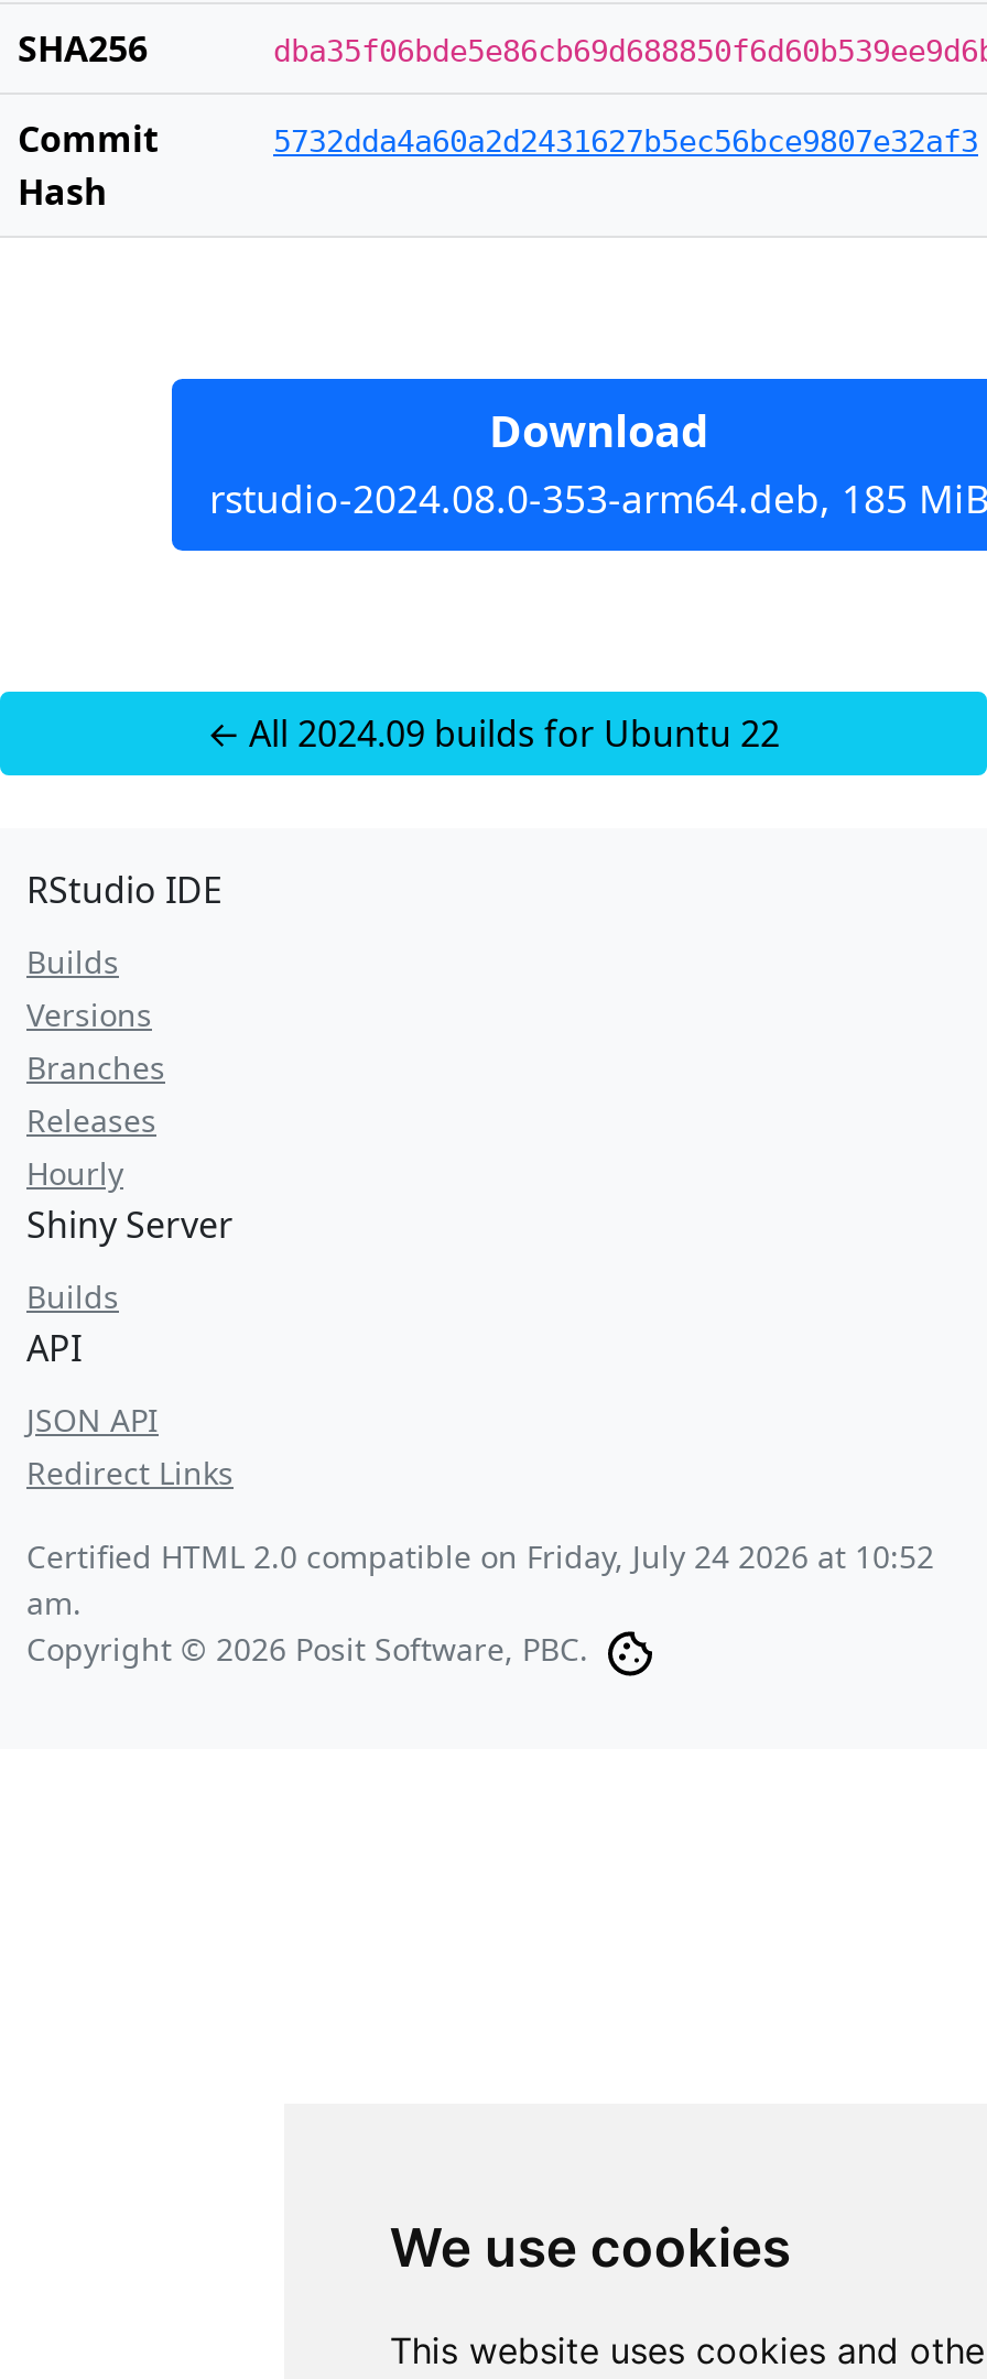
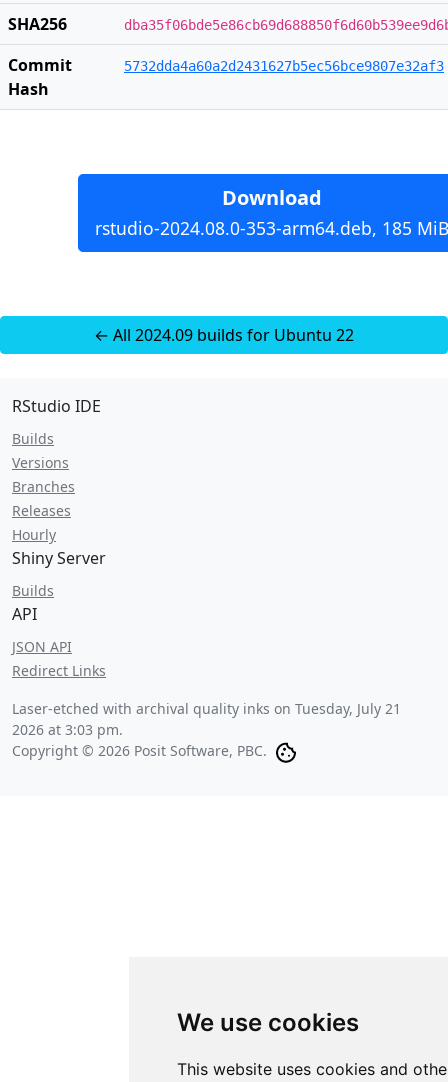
- Certified HTML 2.0 compatible on Friday, July 24 2026 at 10:52
- am.
+ Laser-etched with archival quality inks on Tuesday, July 21
+ 2026 at 3:03 pm.
